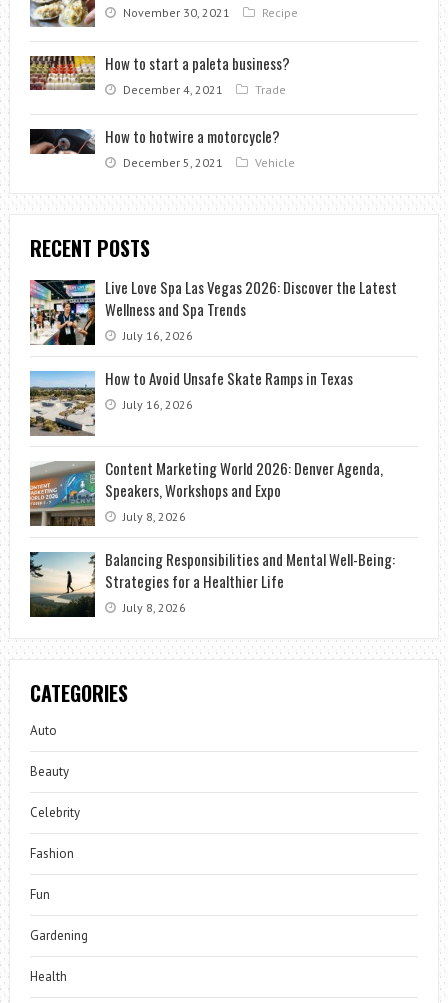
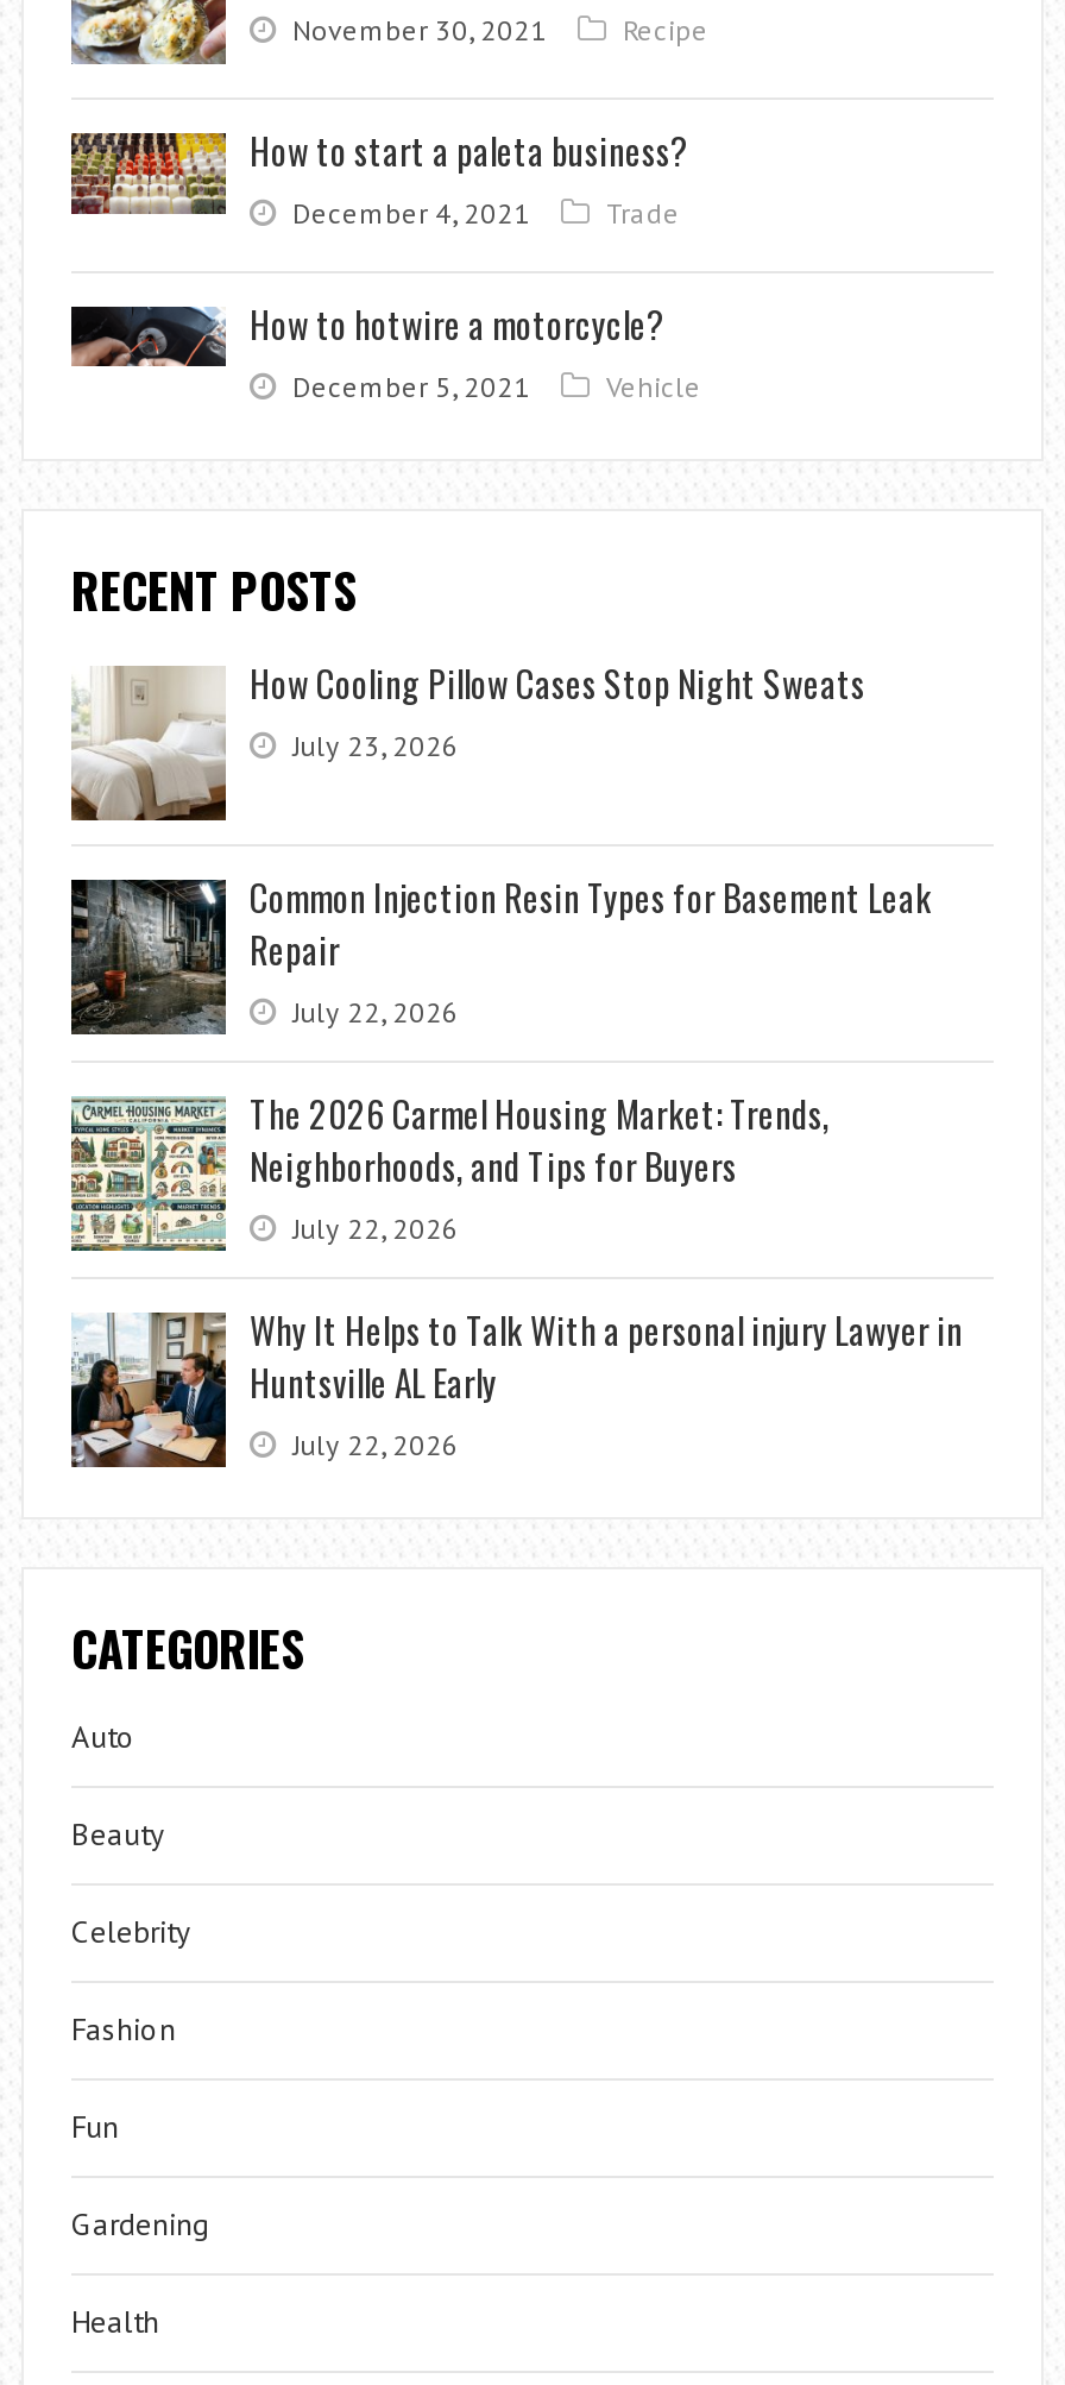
- [image]
- Live Love Spa Las Vegas 2026: Discover the Latest
- Wellness and Spa Trends
- July 16, 2026
+ [image]
+ How Cooling Pillow Cases Stop Night Sweats
+ July 23, 2026

- [image]
- How to Avoid Unsafe Skate Ramps in Texas
- July 16, 2026
+ [image]
+ Common Injection Resin Types for Basement Leak
+ Repair
+ July 22, 2026

- [image]
- Content Marketing World 2026: Denver Agenda,
- Speakers, Workshops and Expo
- July 8, 2026
+ [image]
+ The 2026 Carmel Housing Market: Trends,
+ Neighborhoods, and Tips for Buyers
+ July 22, 2026

- [image]
- Balancing Responsibilities and Mental Well-Being:
- Strategies for a Healthier Life
- July 8, 2026
+ [image]
+ Why It Helps to Talk With a personal injury Lawyer in
+ Huntsville AL Early
+ July 22, 2026
